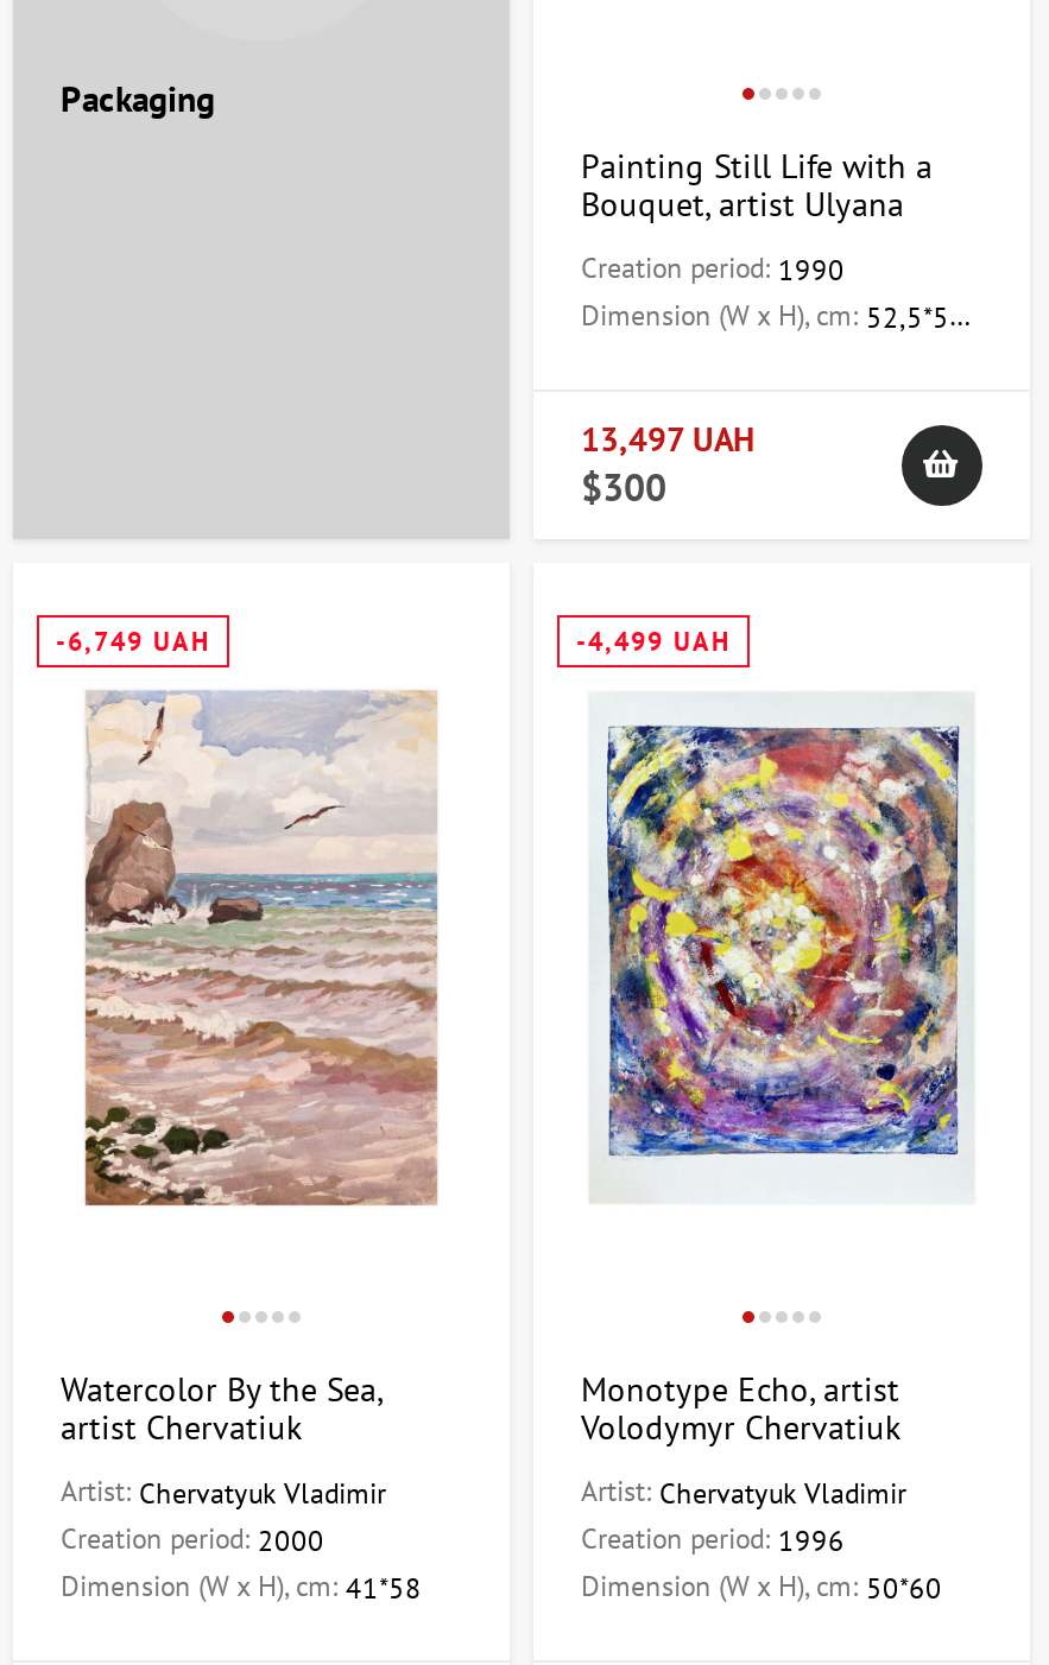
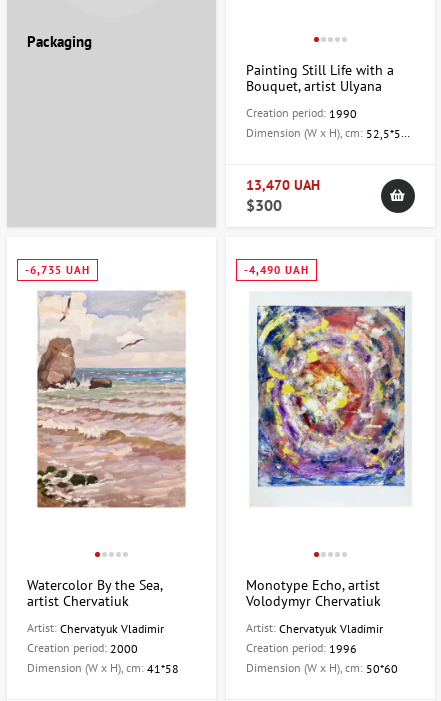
- 13,497 UAH
+ 13,470 UAH

- -6,749 UAH
+ -6,735 UAH

- -4,499 UAH
+ -4,490 UAH
